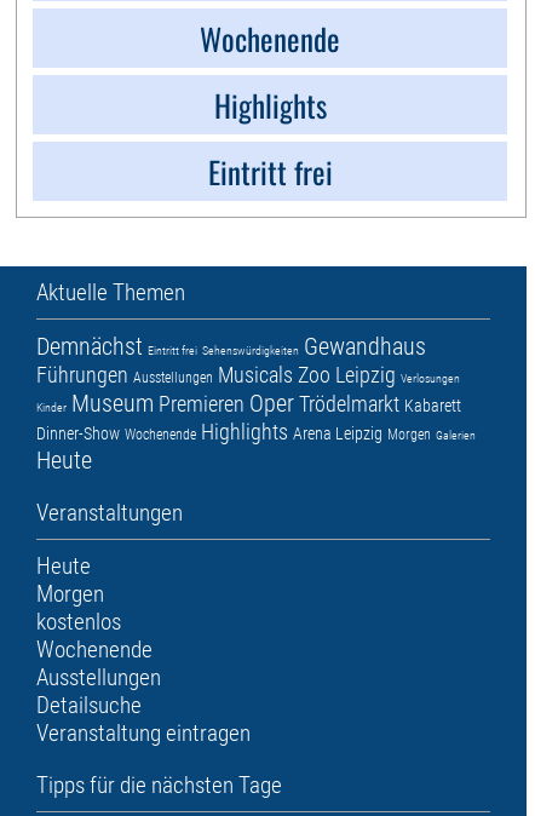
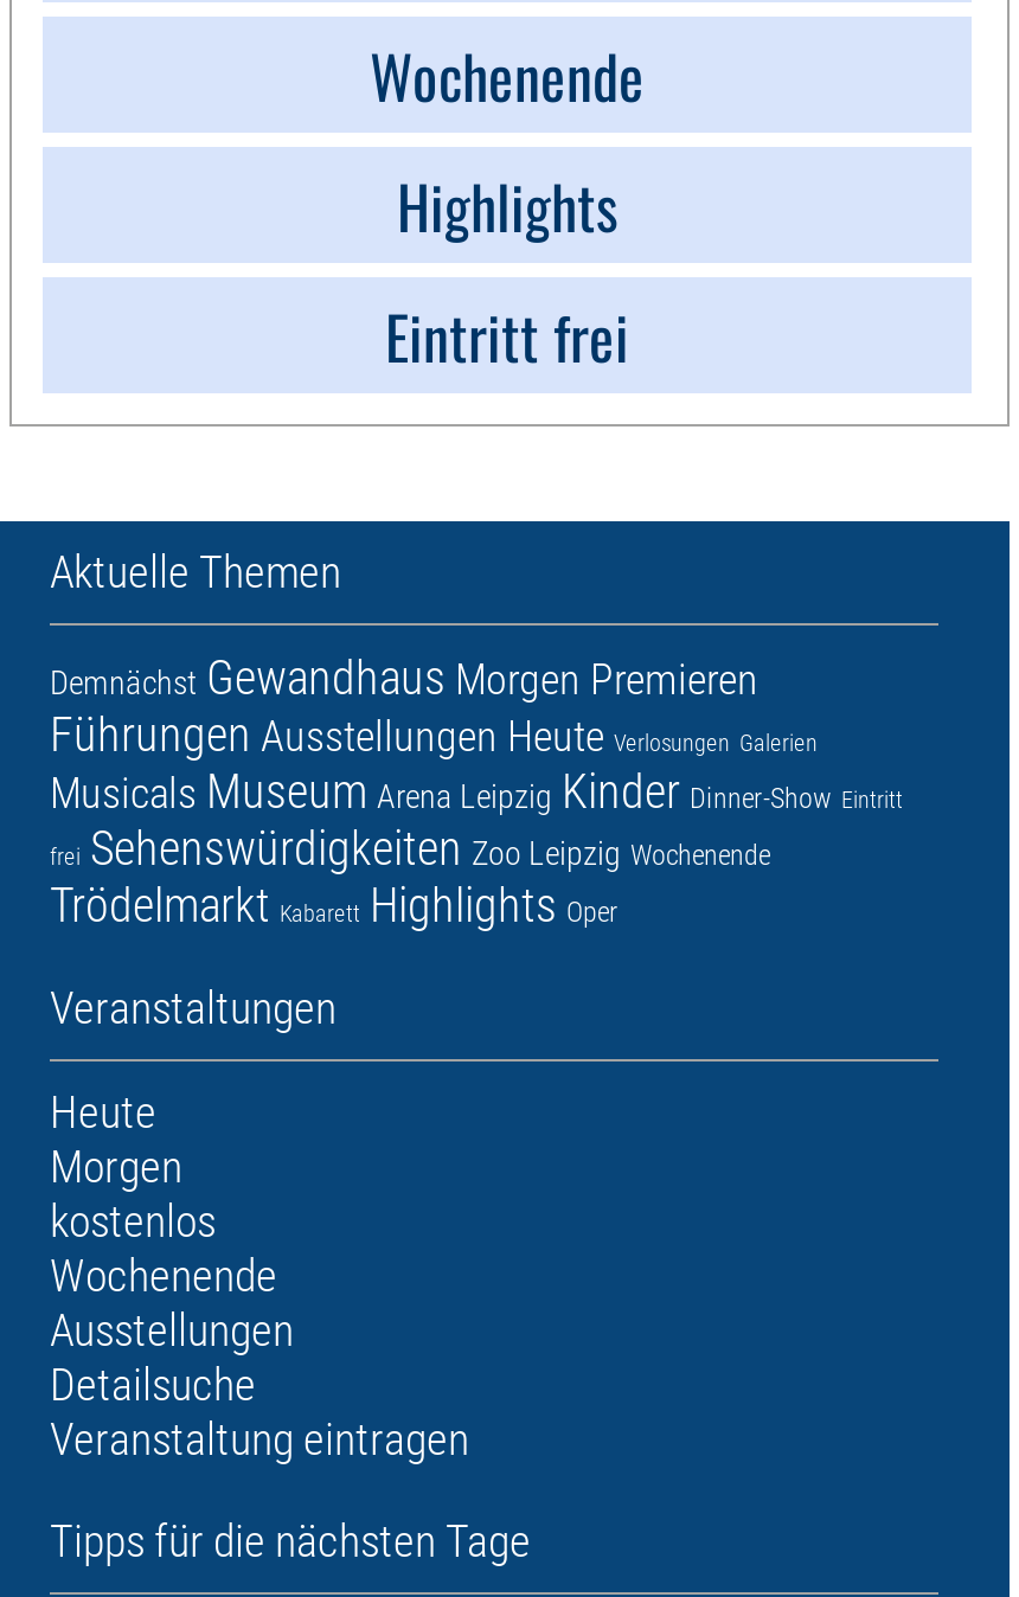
- Demnächst Eintritt frei Sehenswürdigkeiten Gewandhaus
- Führungen Ausstellungen Musicals Zoo Leipzig Verlosungen
- Kinder Museum Premieren Oper Trödelmarkt Kabarett
- Dinner-Show Wochenende Highlights Arena Leipzig Morgen Galerien
- Heute
+ Demnächst Gewandhaus Morgen Premieren
+ Führungen Ausstellungen Heute Verlosungen Galerien
+ Musicals Museum Arena Leipzig Kinder Dinner-Show Eintritt
+ frei Sehenswürdigkeiten Zoo Leipzig Wochenende
+ Trödelmarkt Kabarett Highlights Oper
